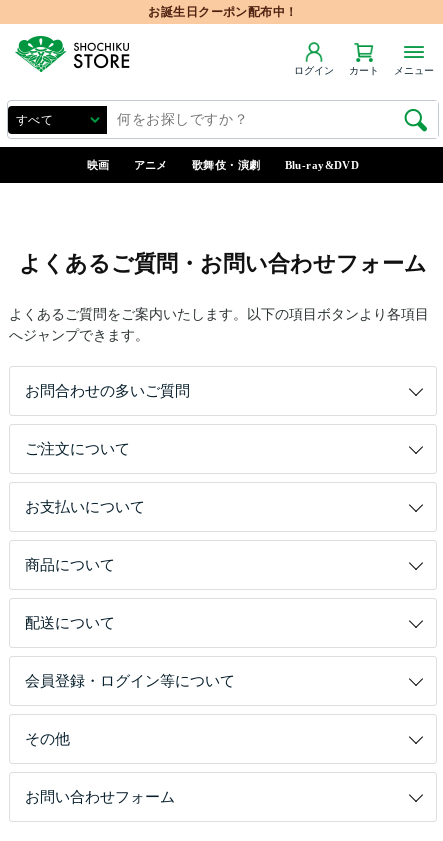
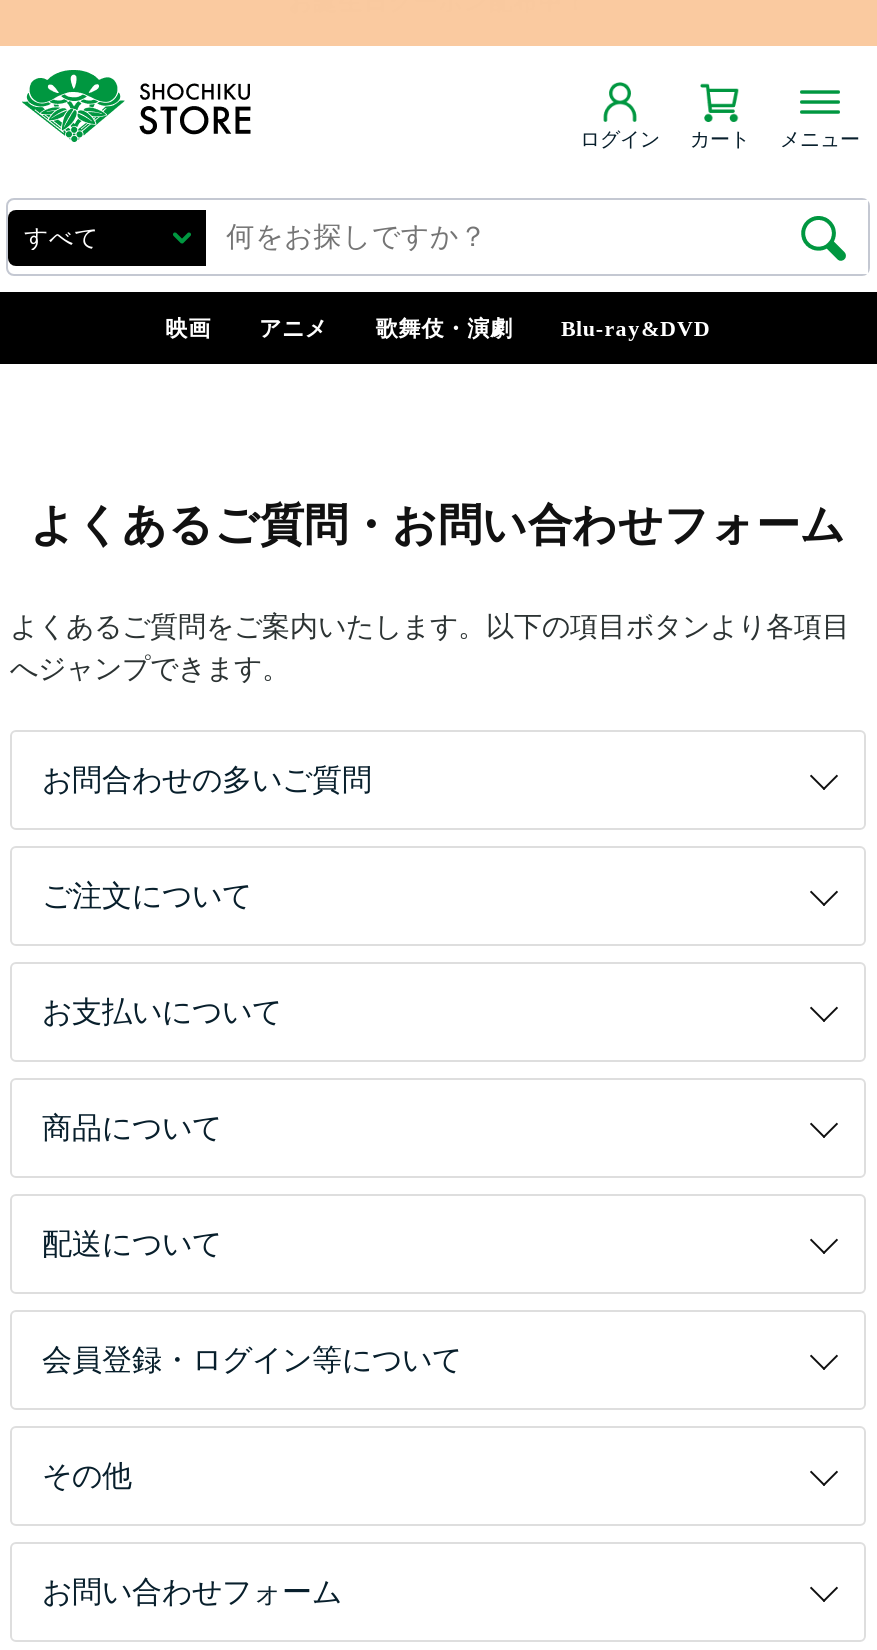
- お誕生日クーポン配布中！
